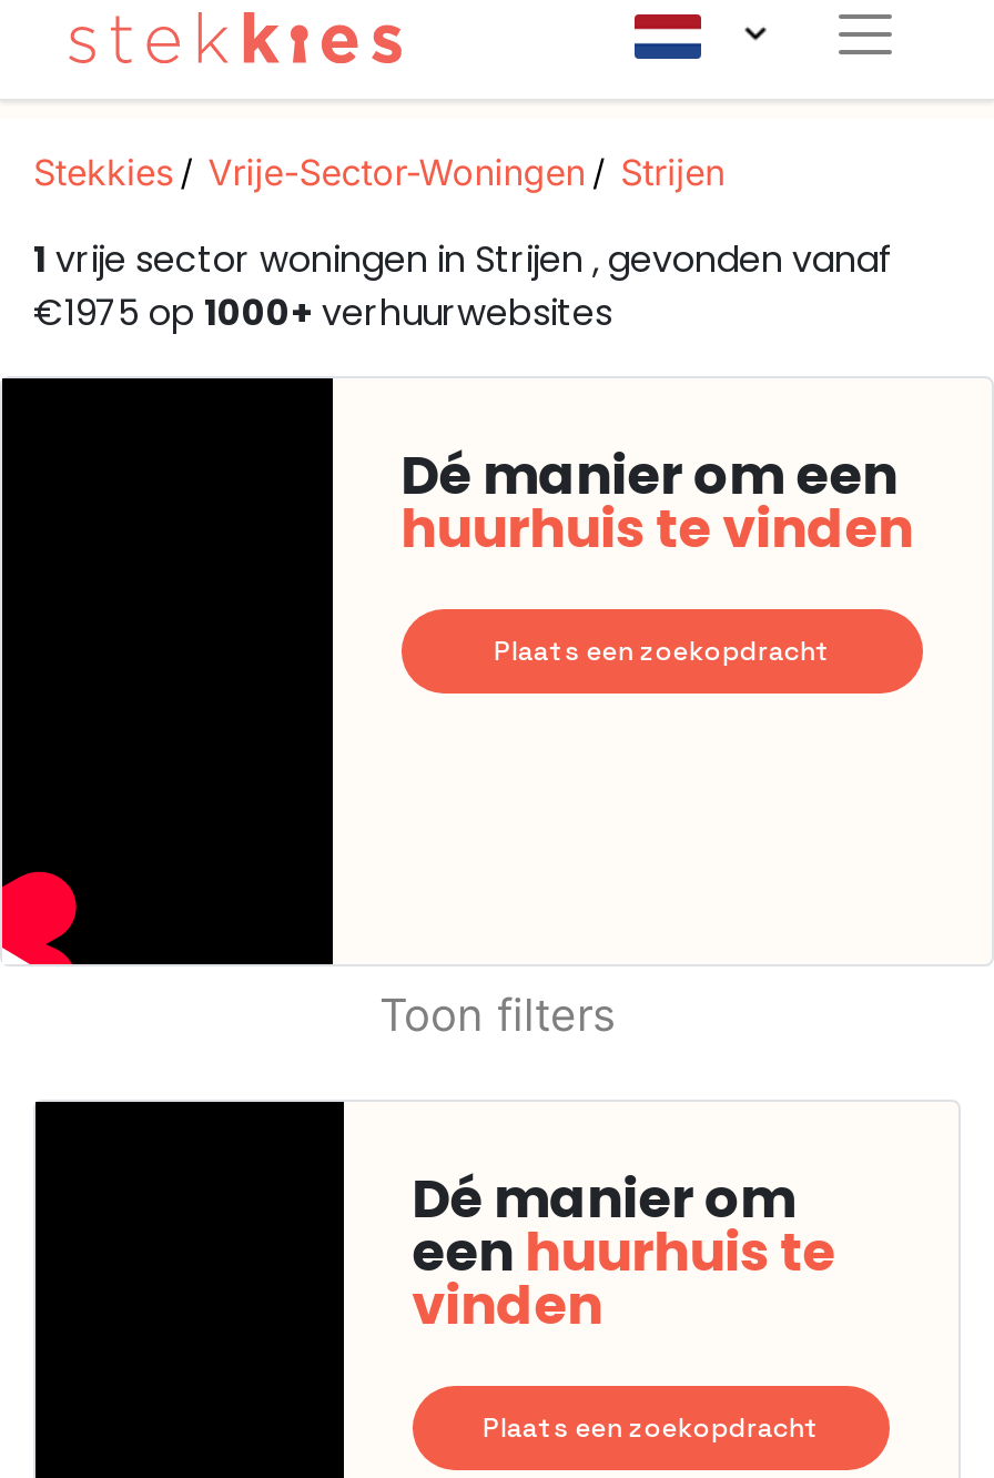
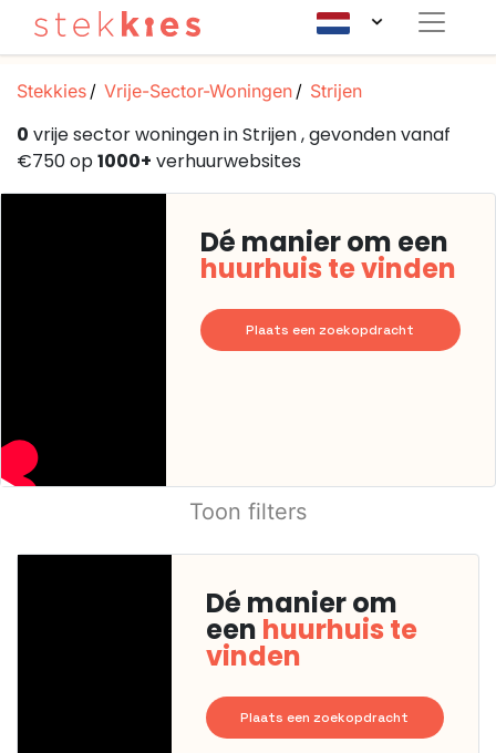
- 1 vrije sector woningen in Strijen , gevonden vanaf
+ 0 vrije sector woningen in Strijen , gevonden vanaf

- €1975 op 1000+ verhuurwebsites
+ €750 op 1000+ verhuurwebsites
